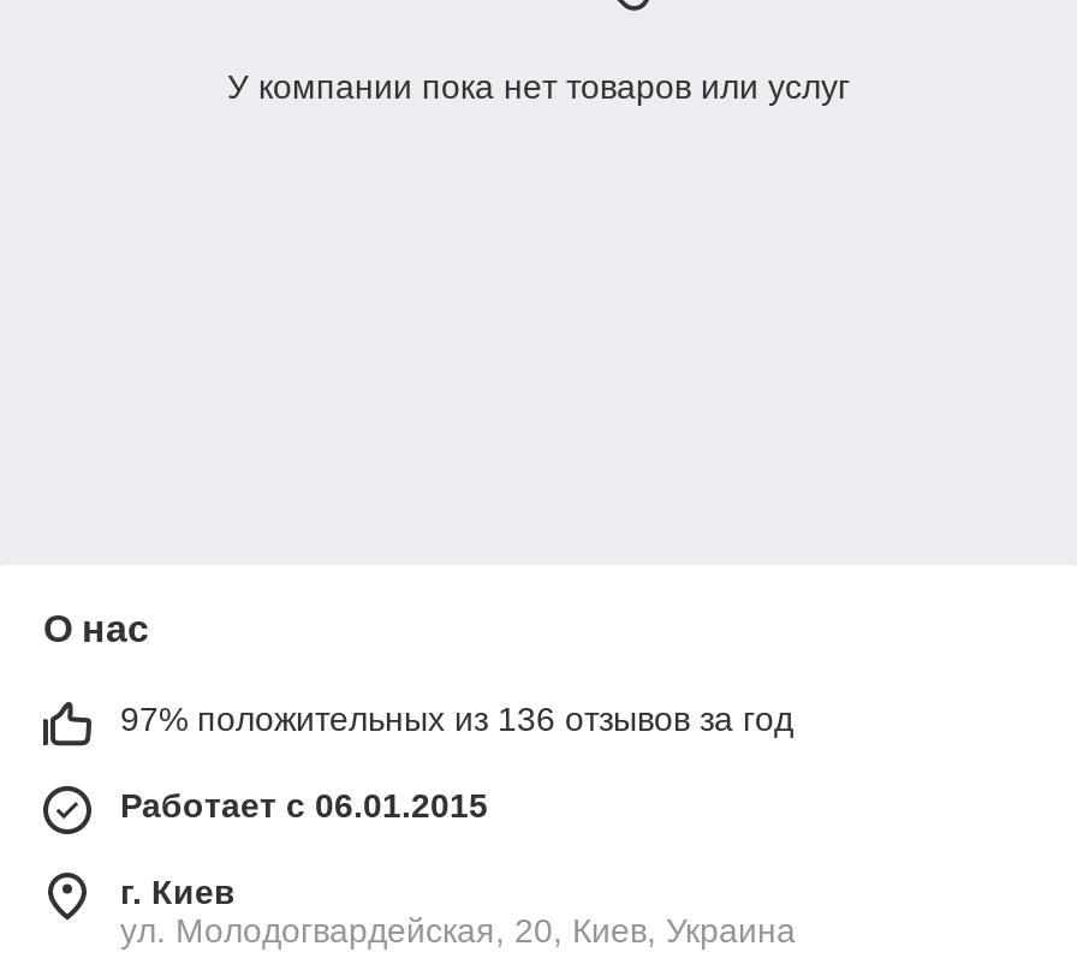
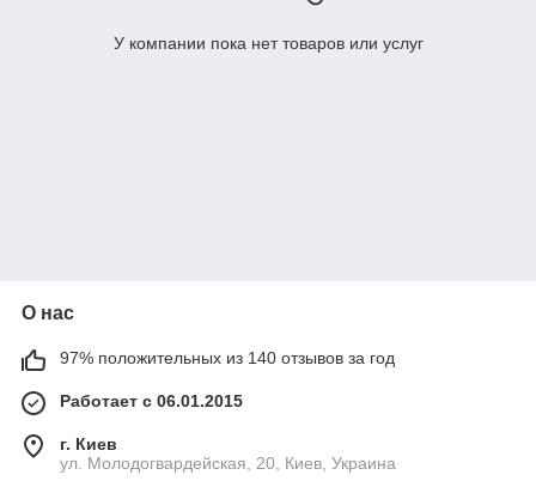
- 97% положительных из 136 отзывов за год
+ 97% положительных из 140 отзывов за год
